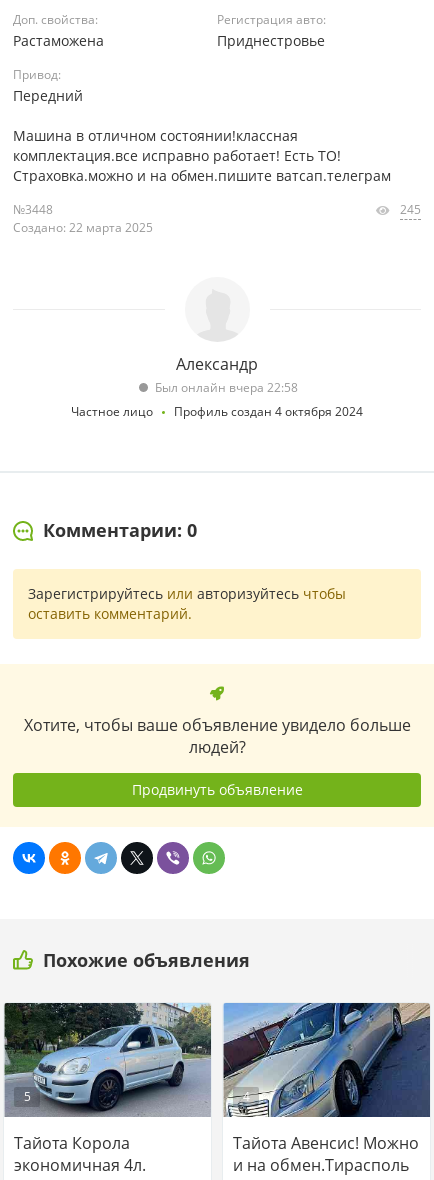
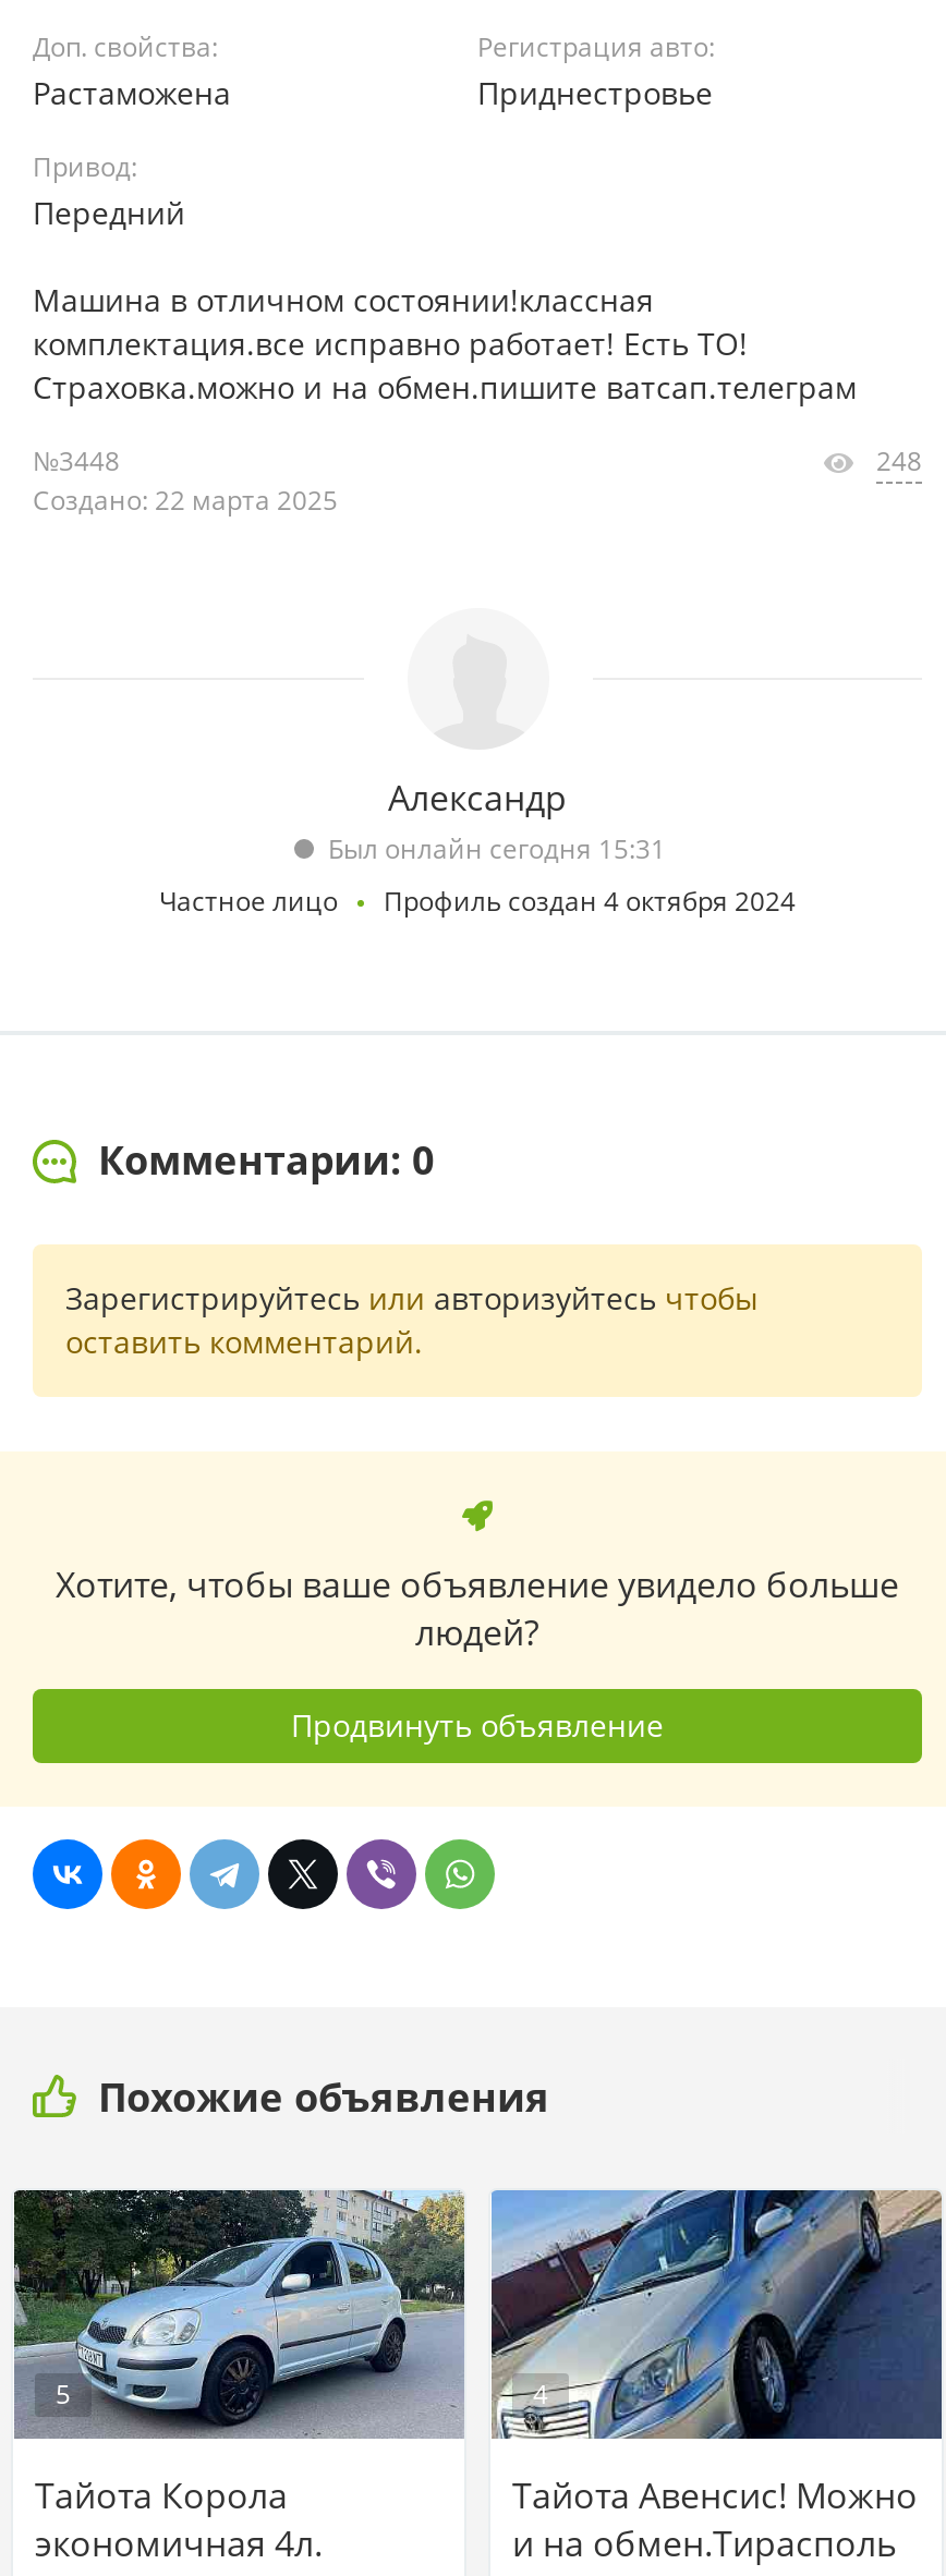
- 245
+ 248

- Был онлайн вчера 22:58
+ Был онлайн сегодня 15:31
